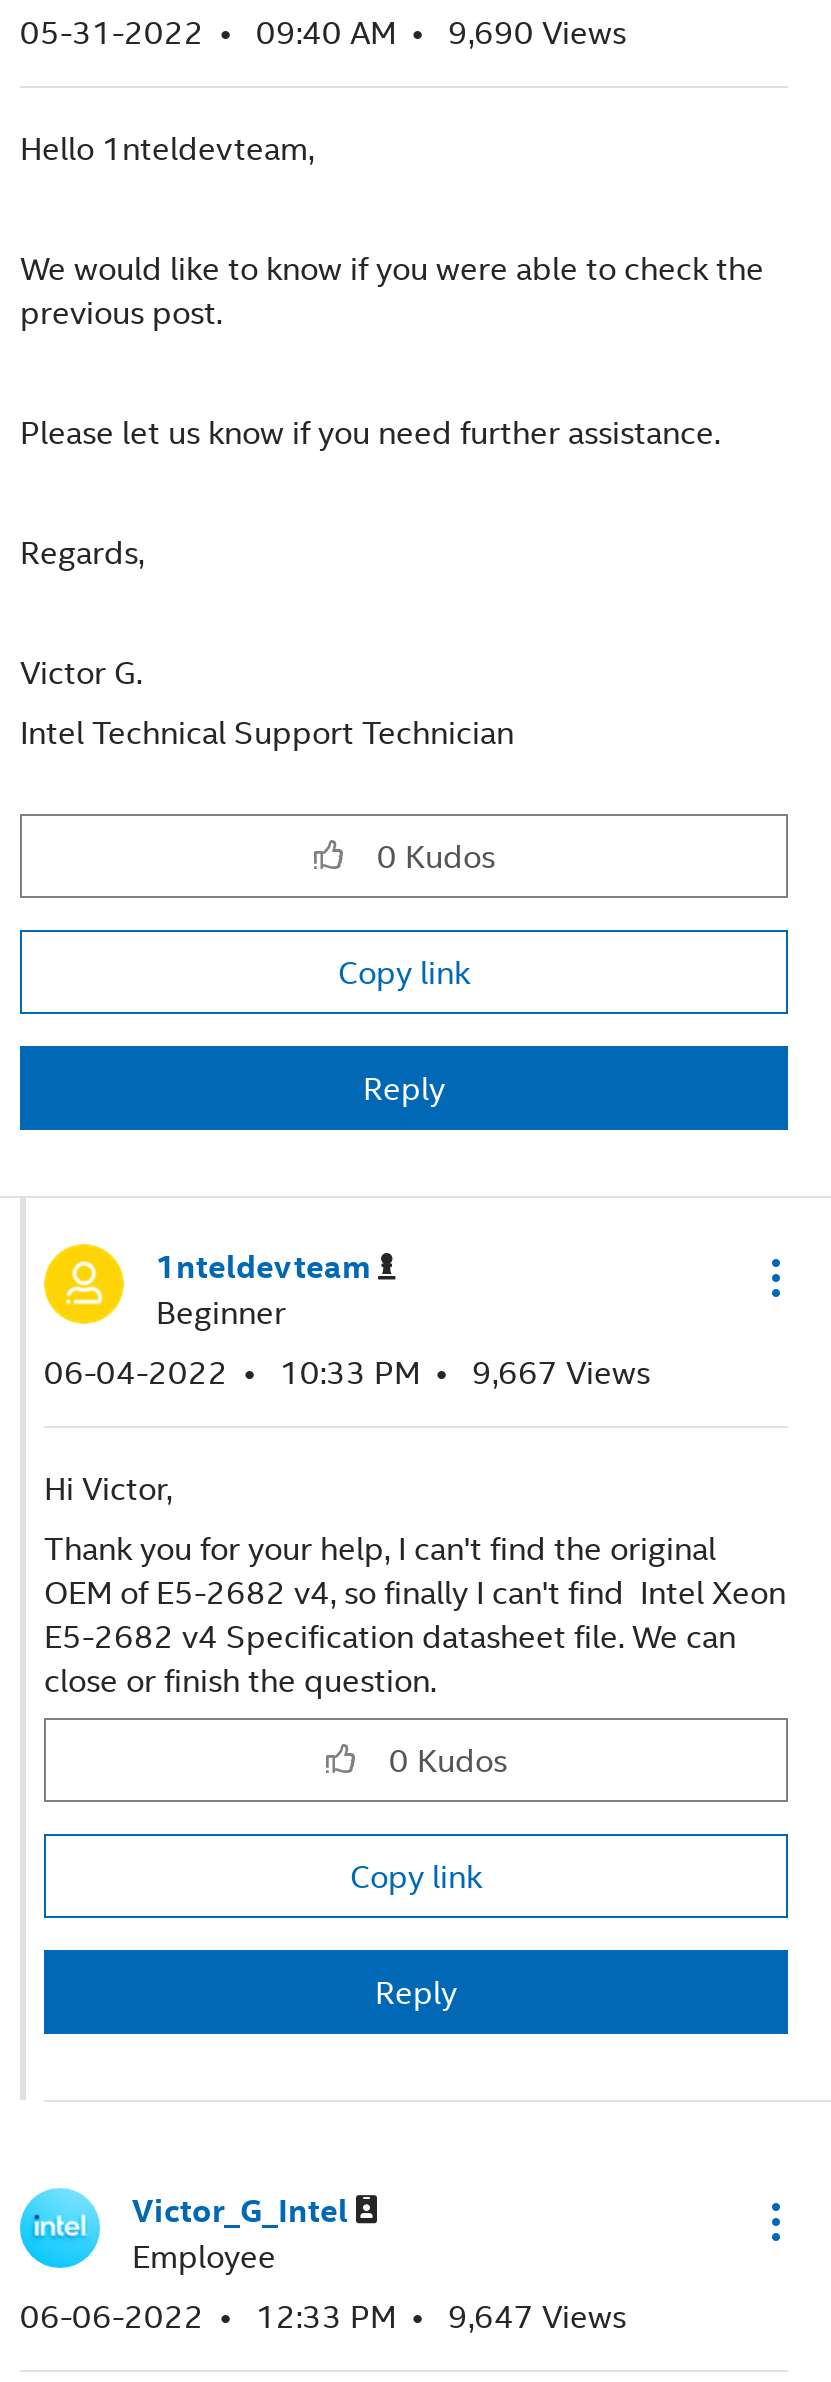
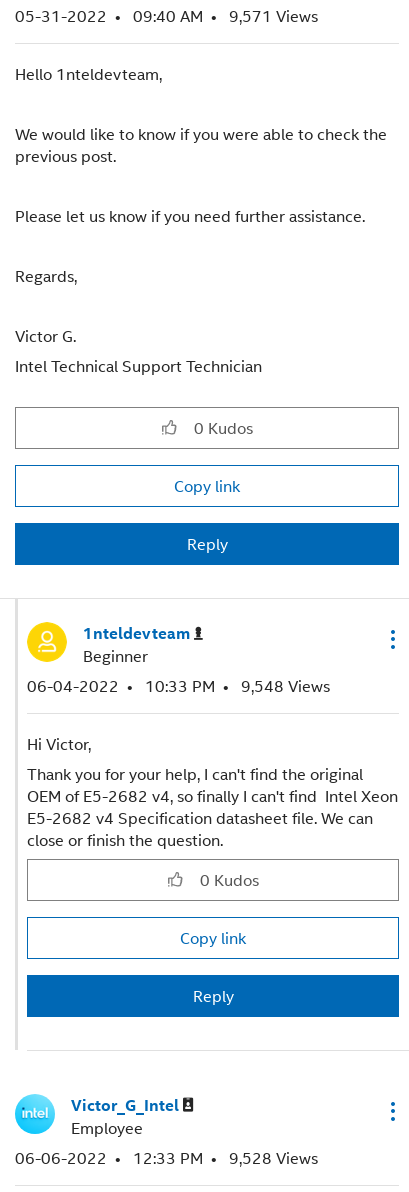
- 05-31-2022 09:40 AM 9,690 Views
+ 05-31-2022 09:40 AM 9,571 Views

- 06-04-2022 10:33 PM 9,667 Views
+ 06-04-2022 10:33 PM 9,548 Views

- 06-06-2022 12:33 PM 9,647 Views
+ 06-06-2022 12:33 PM 9,528 Views
